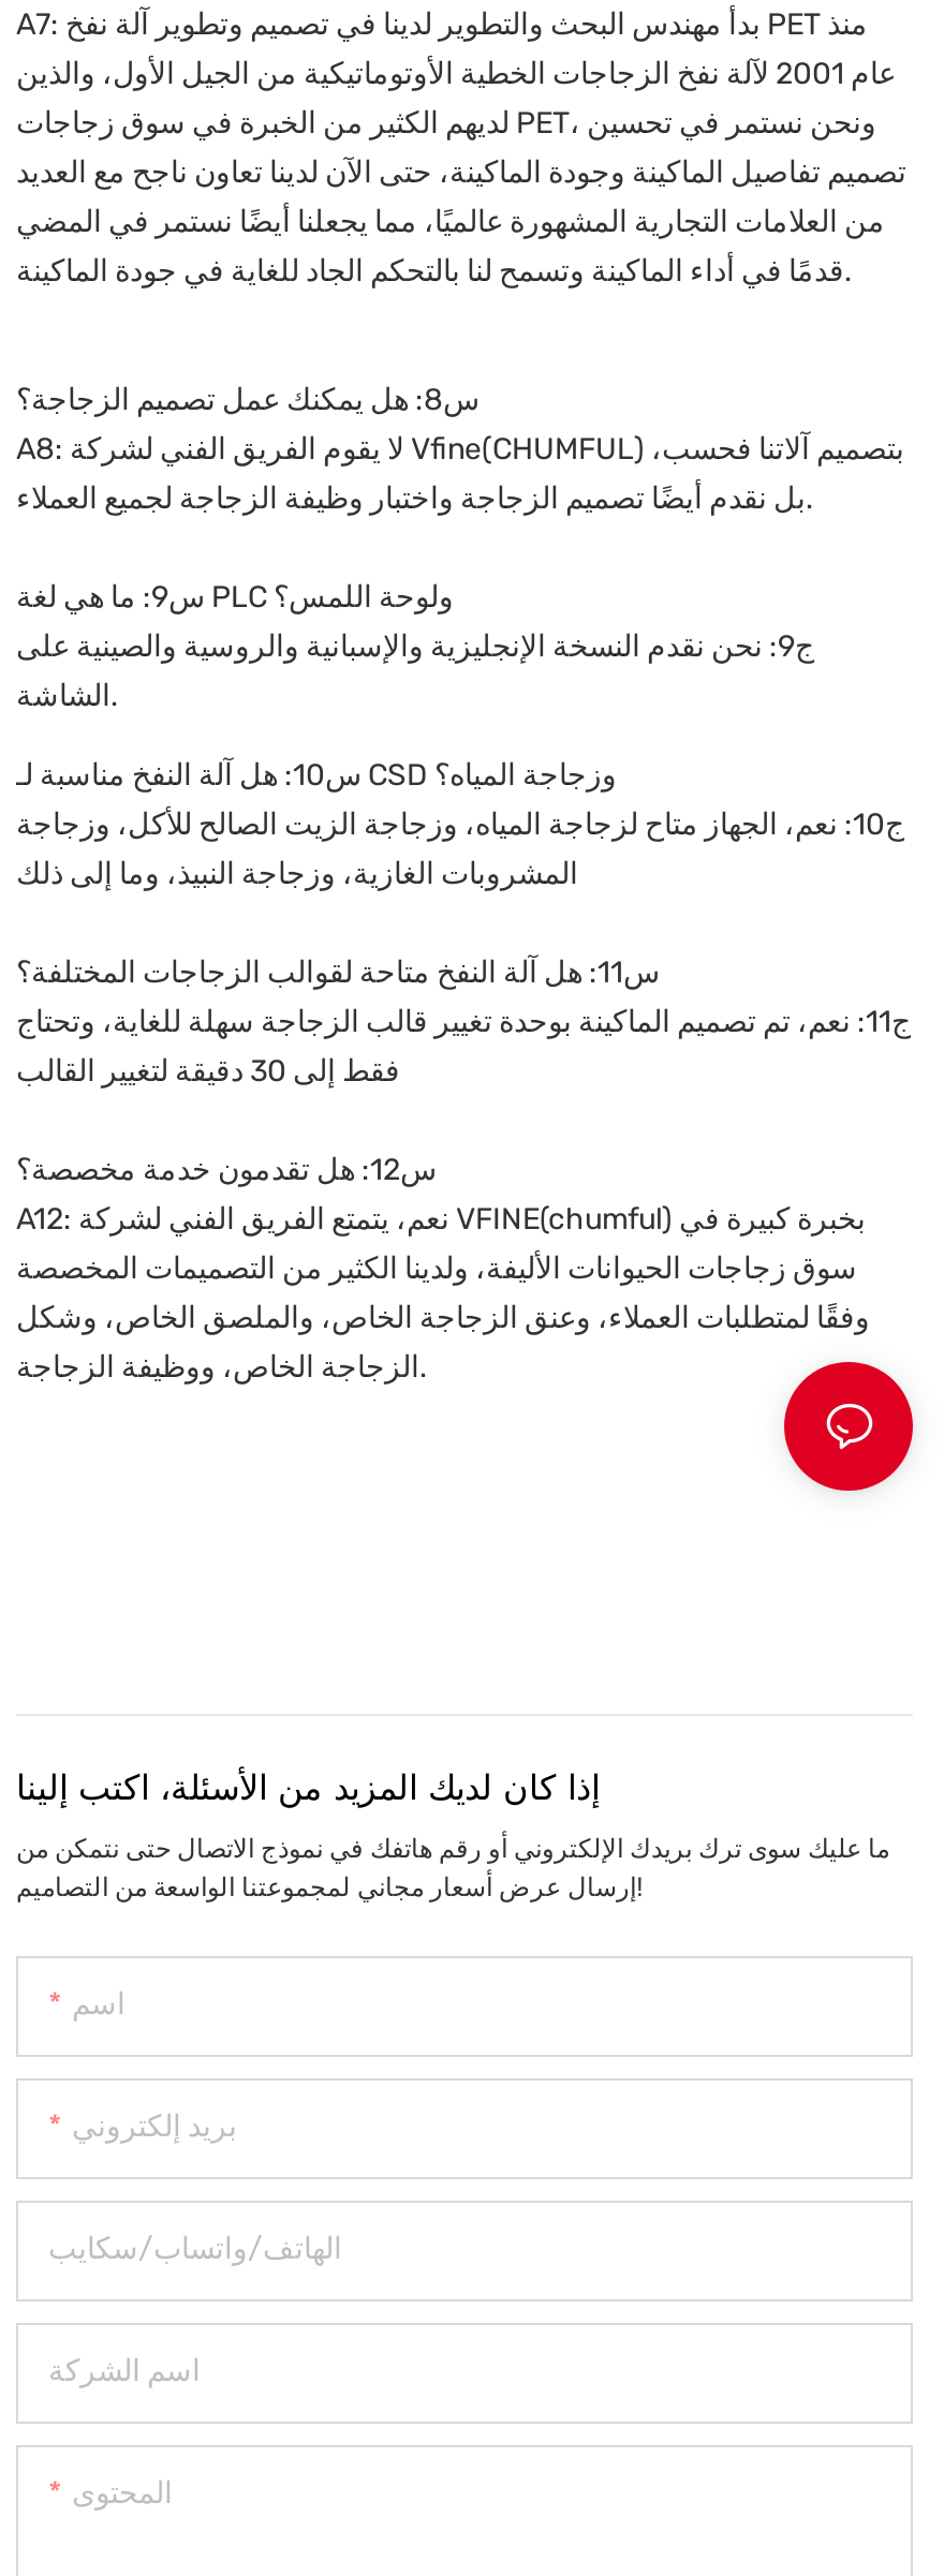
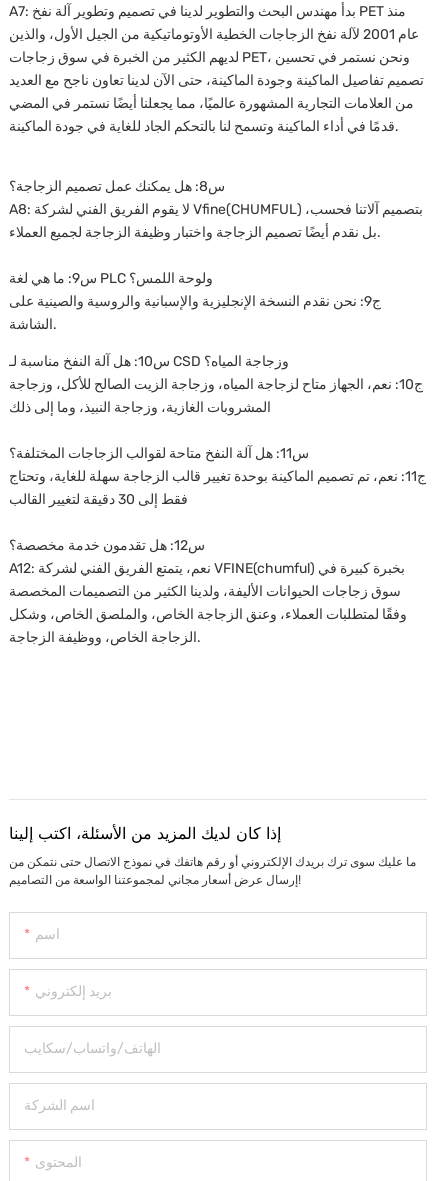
- [image]
